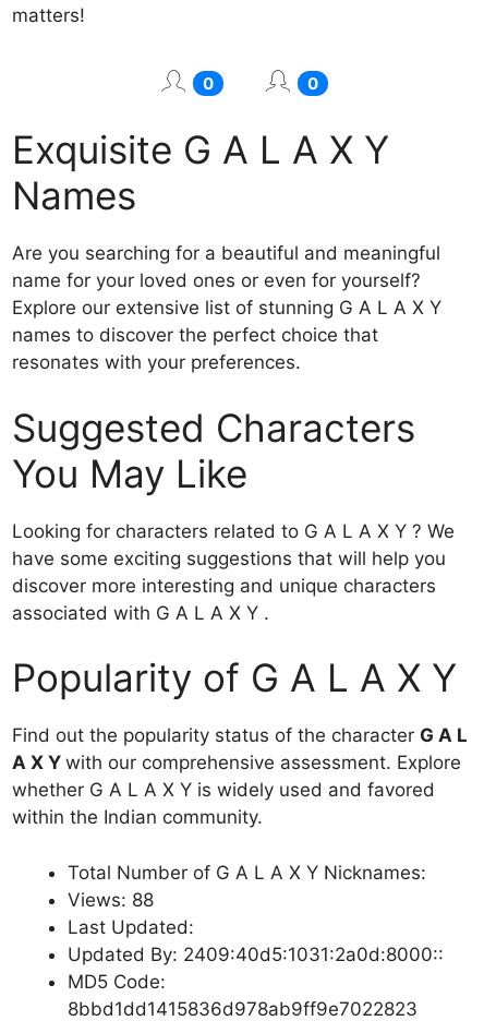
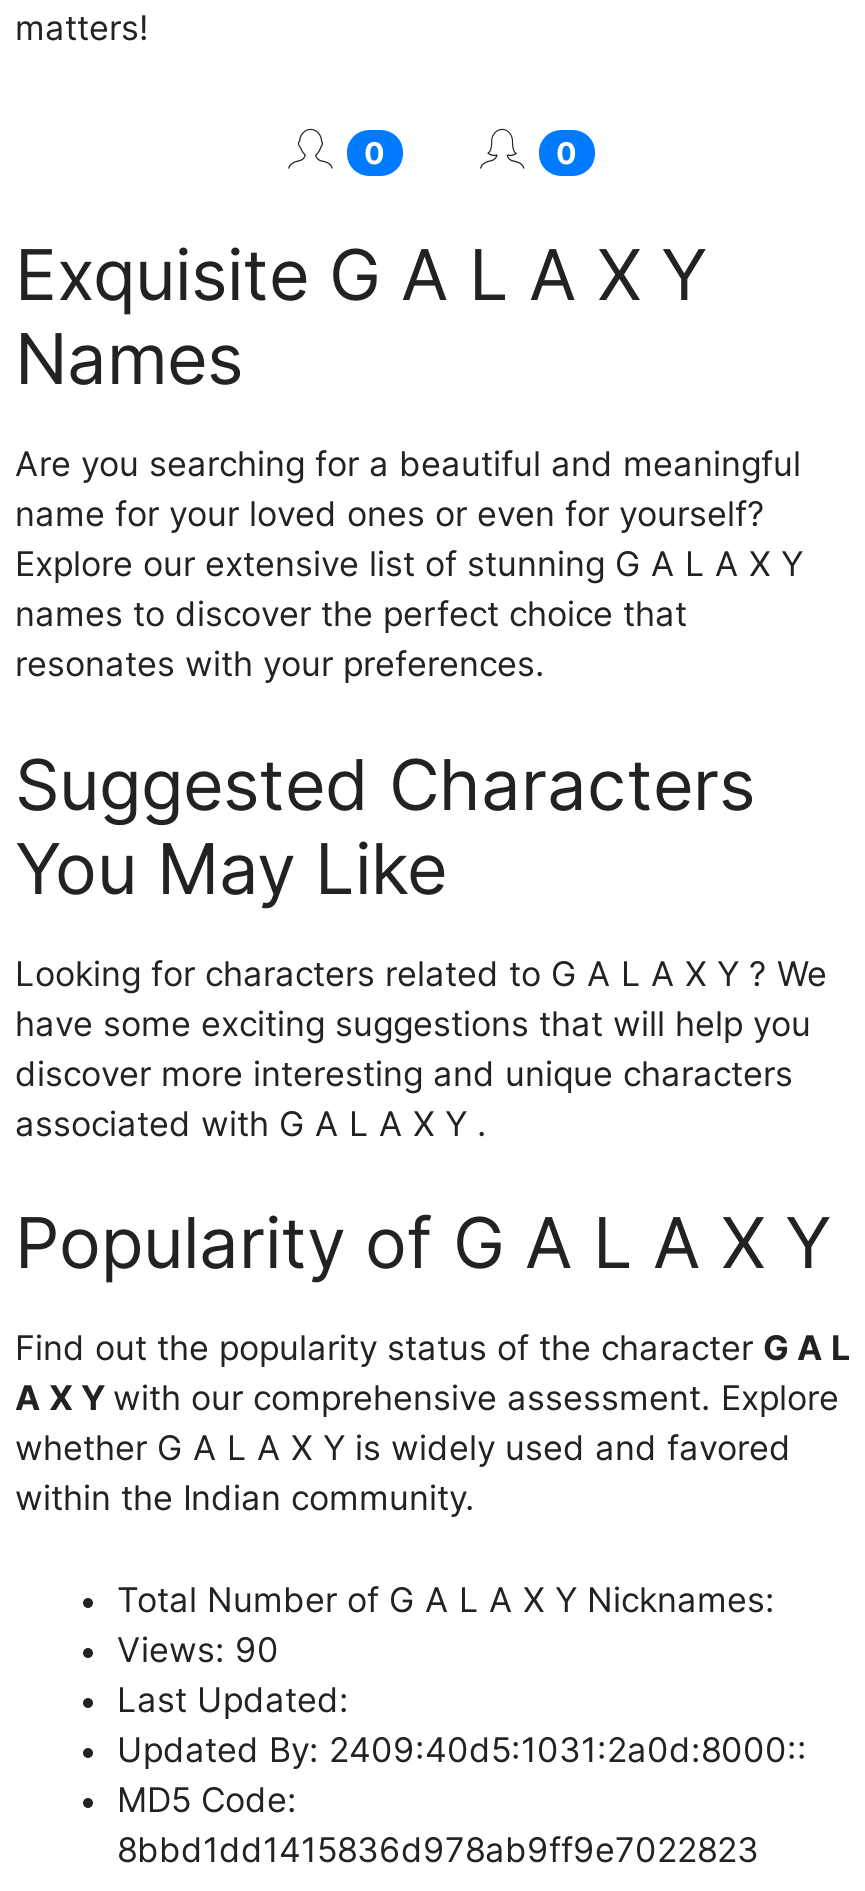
- Views: 88
+ Views: 90
